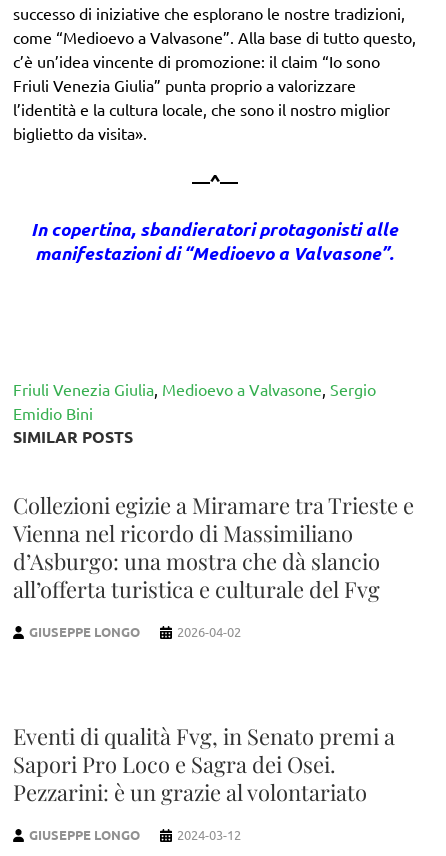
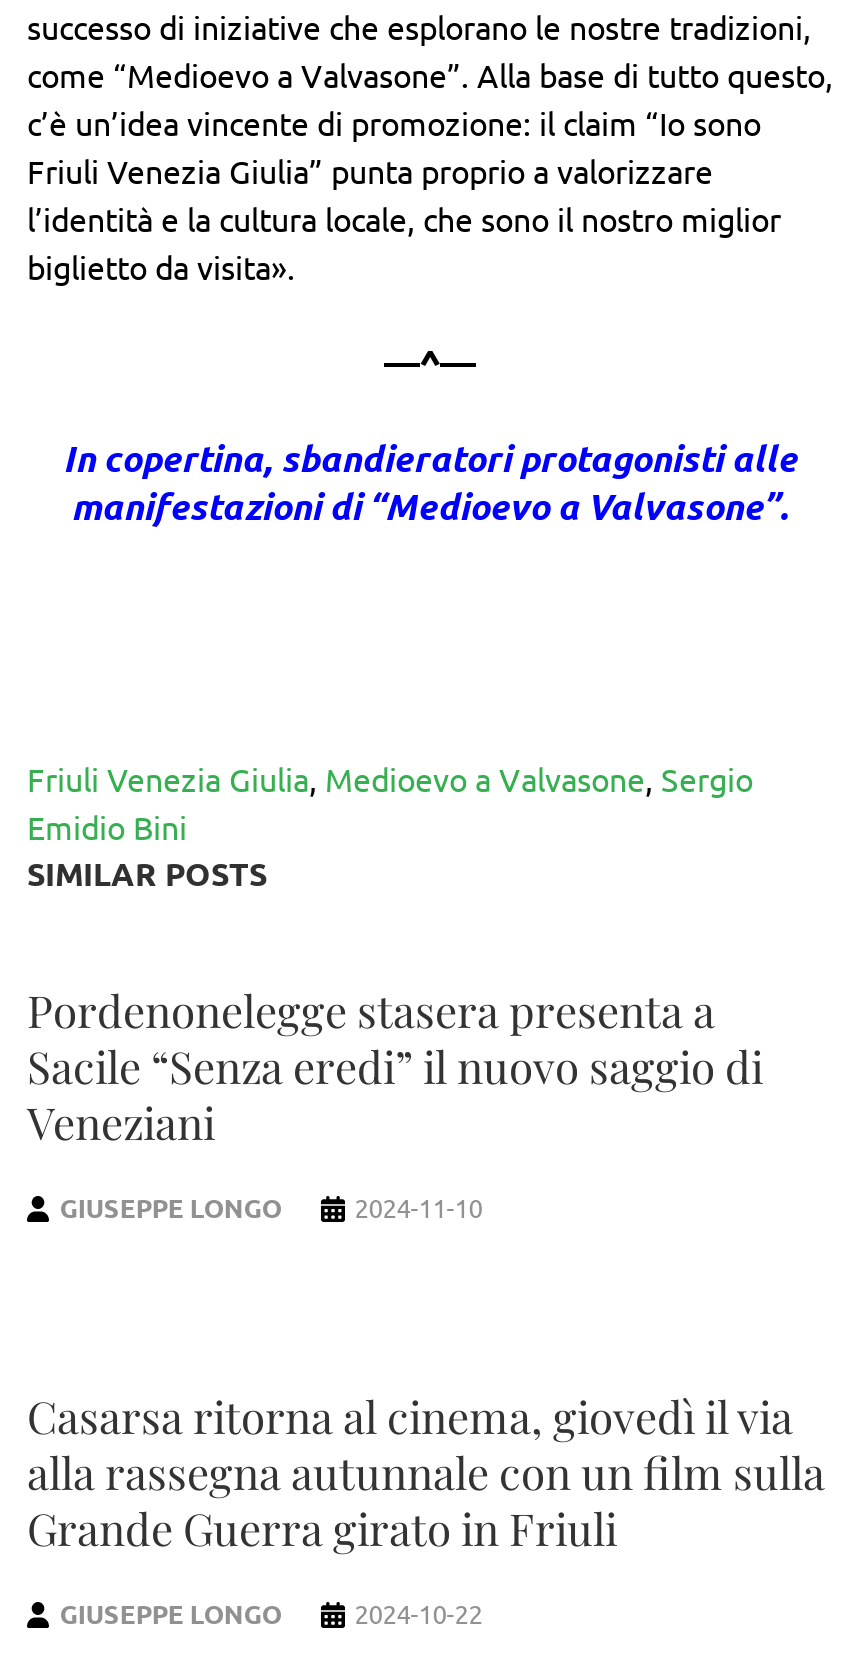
- Collezioni egizie a Miramare tra Trieste e
- Vienna nel ricordo di Massimiliano
- d’Asburgo: una mostra che dà slancio
- all’offerta turistica e culturale del Fvg
+ Pordenonelegge stasera presenta a
+ Sacile “Senza eredi” il nuovo saggio di
+ Veneziani

- 2026-04-02
+ 2024-11-10

- Eventi di qualità Fvg, in Senato premi a
- Sapori Pro Loco e Sagra dei Osei.
- Pezzarini: è un grazie al volontariato
+ Casarsa ritorna al cinema, giovedì il via
+ alla rassegna autunnale con un film sulla
+ Grande Guerra girato in Friuli

- 2024-03-12
+ 2024-10-22
